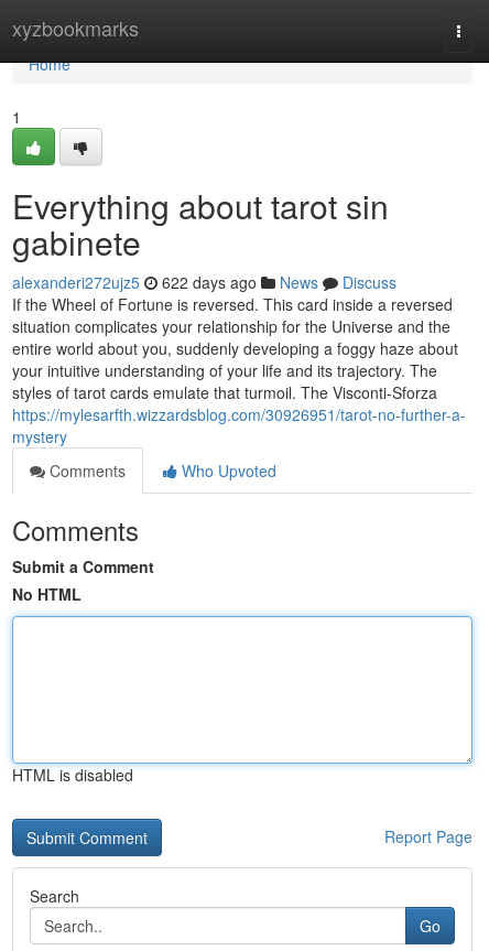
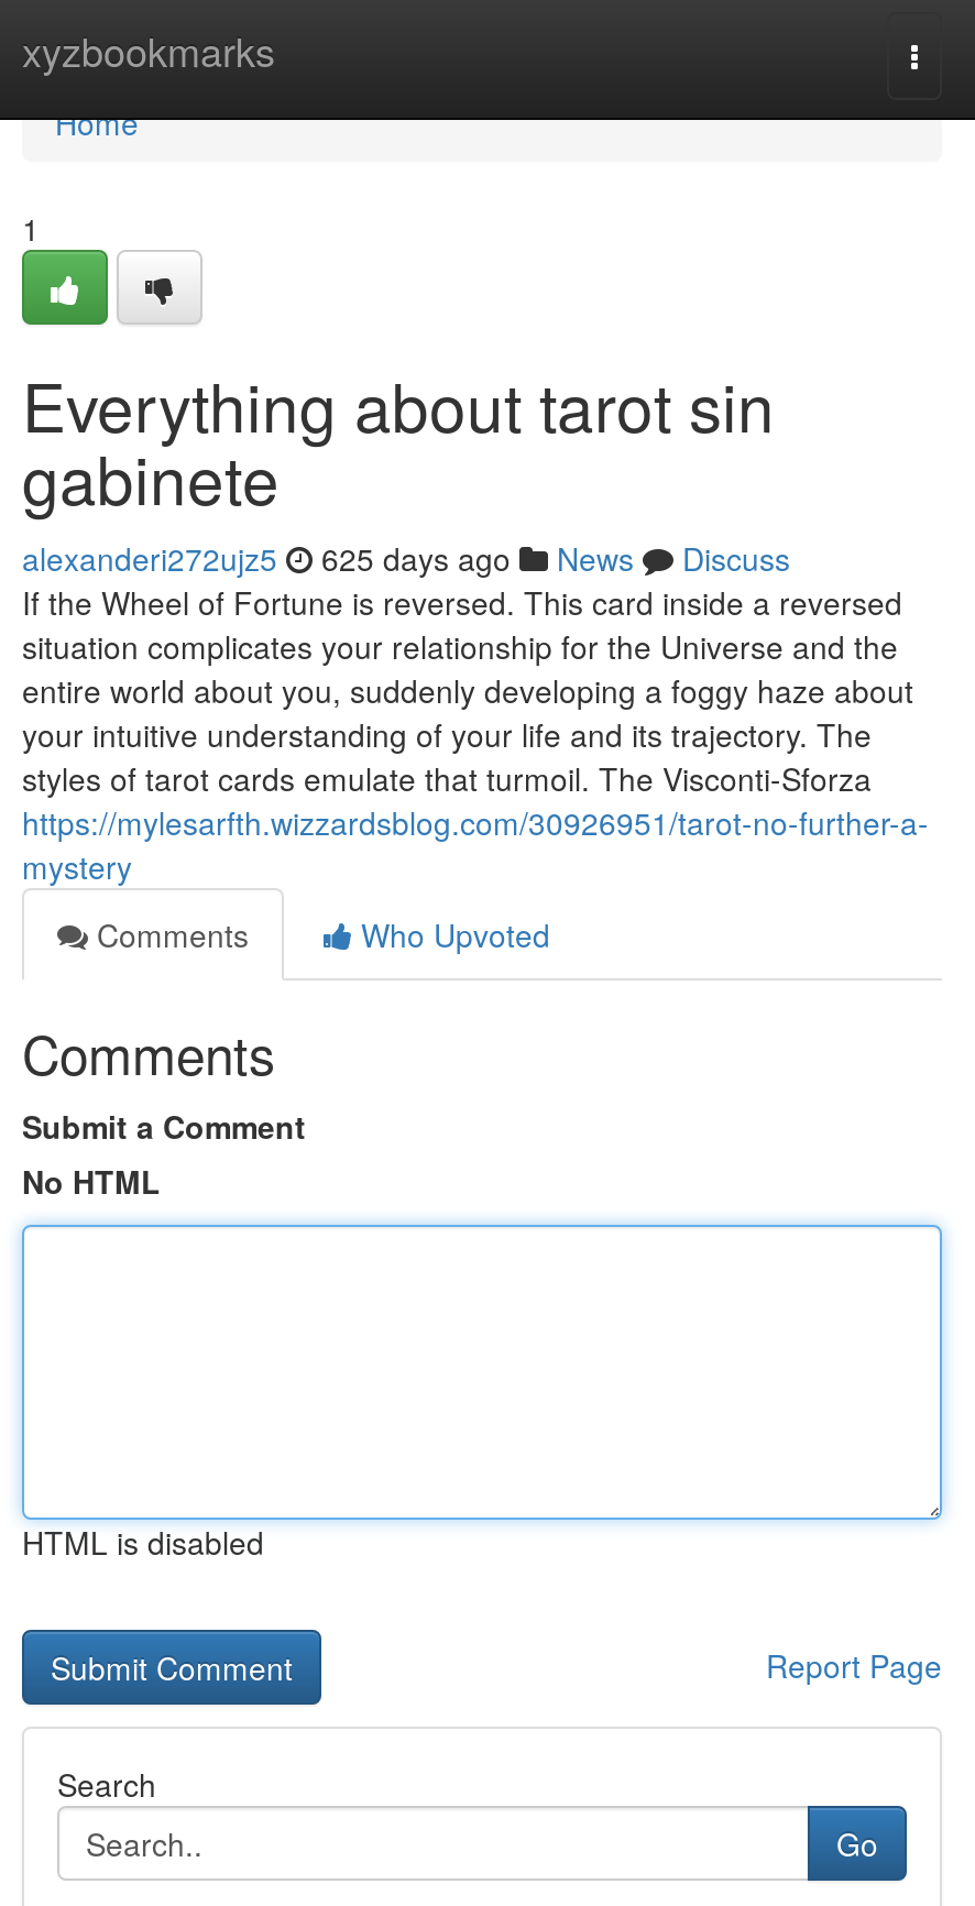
- alexanderi272ujz5 622 days ago News Discuss
+ alexanderi272ujz5 625 days ago News Discuss
